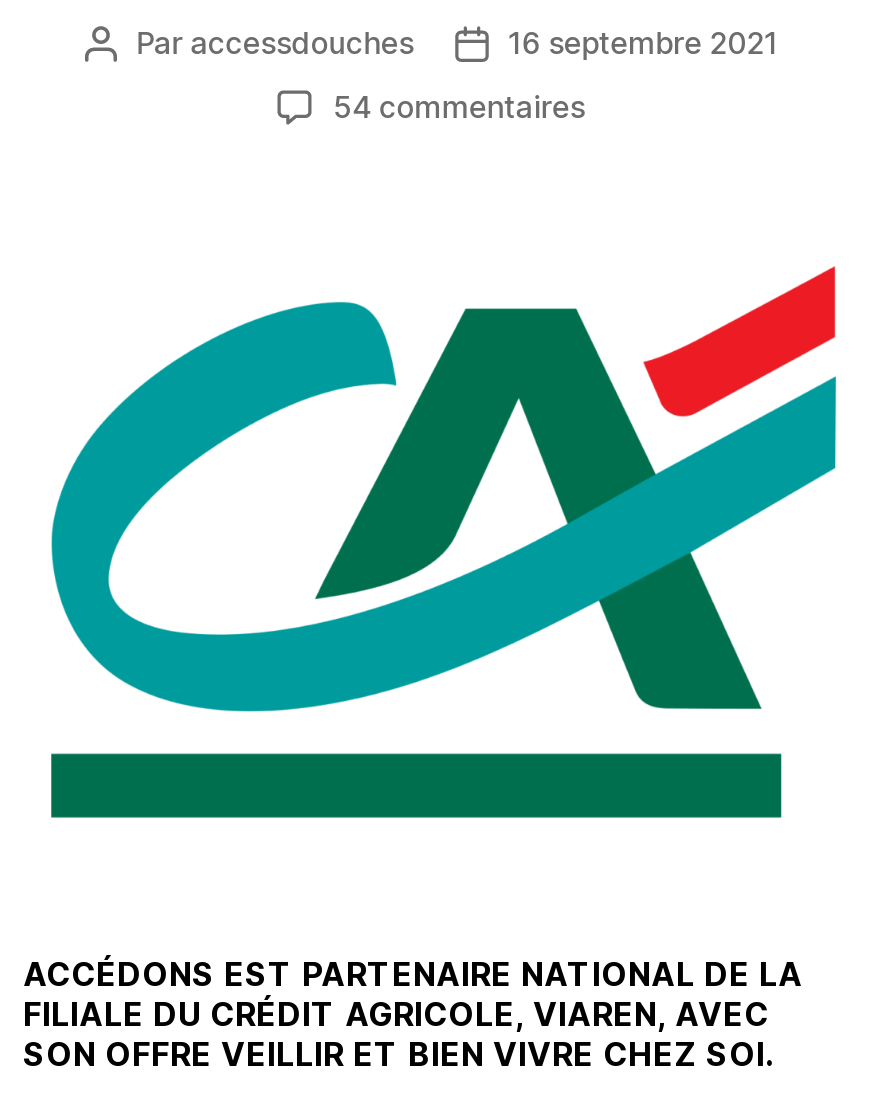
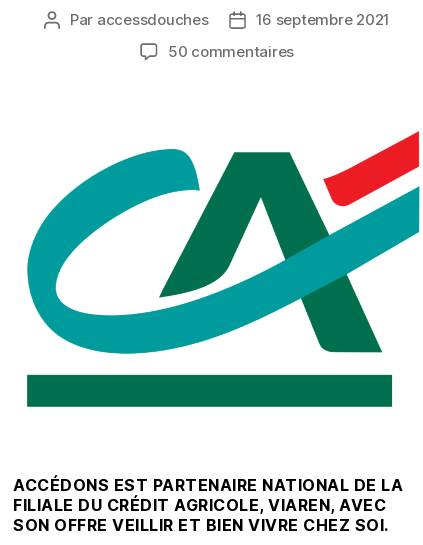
- 54 commentaires
+ 50 commentaires
